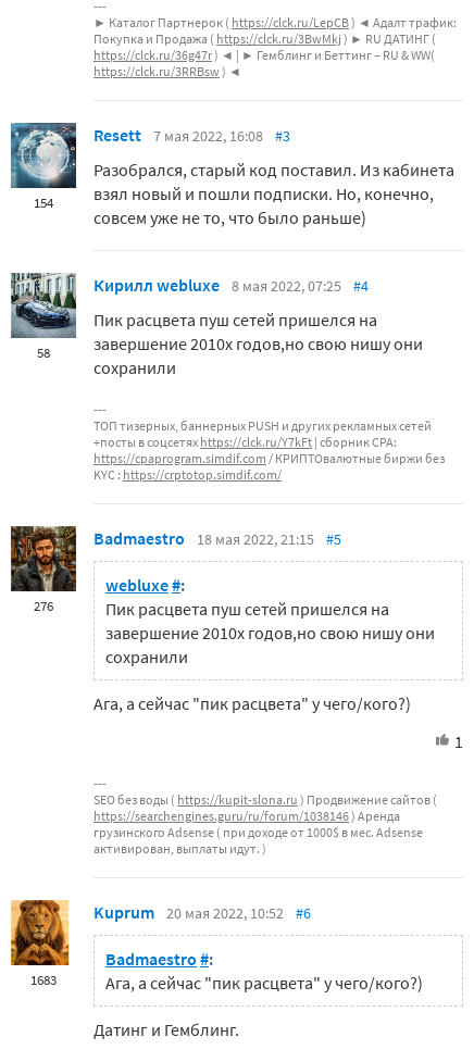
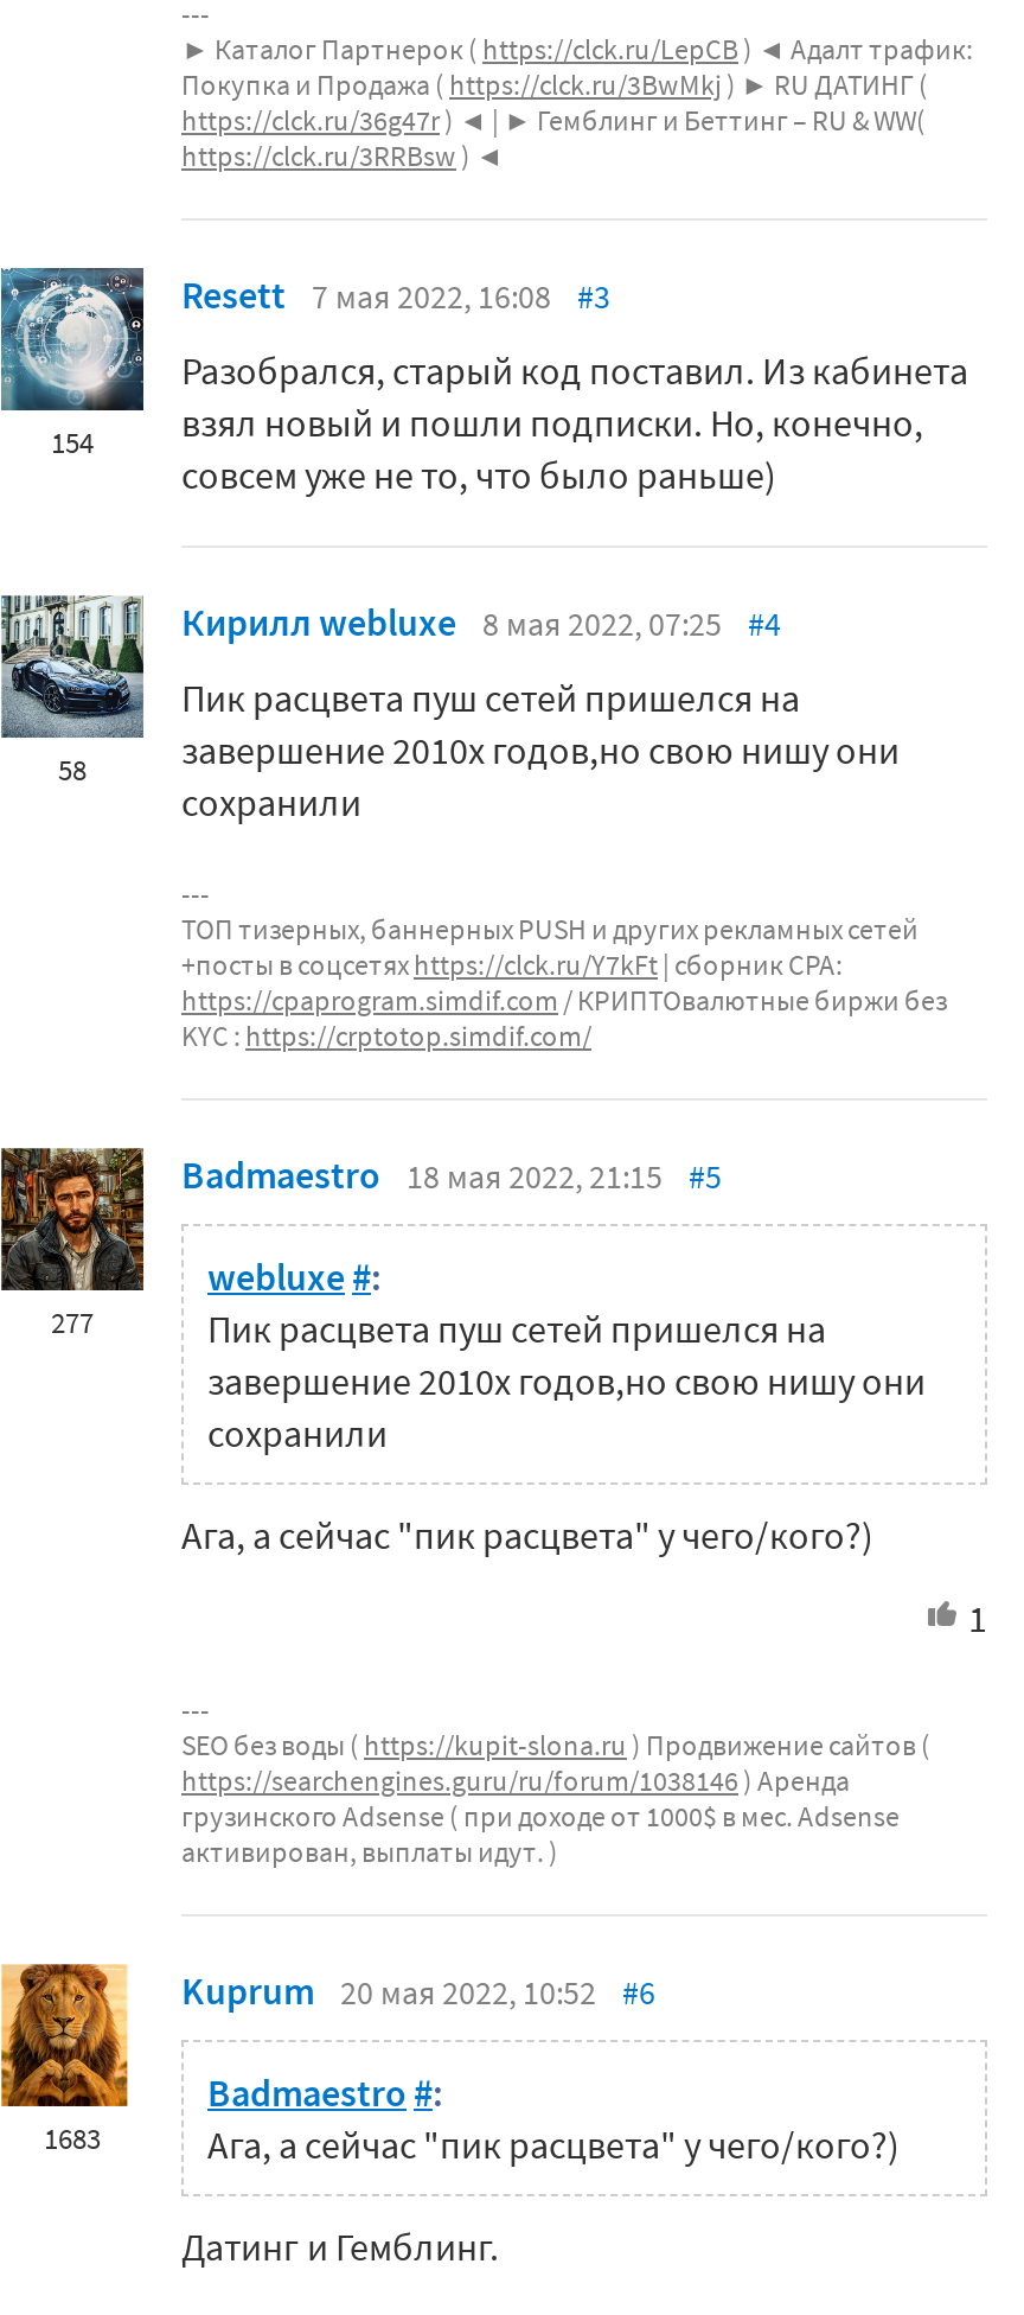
- 276
+ 277
